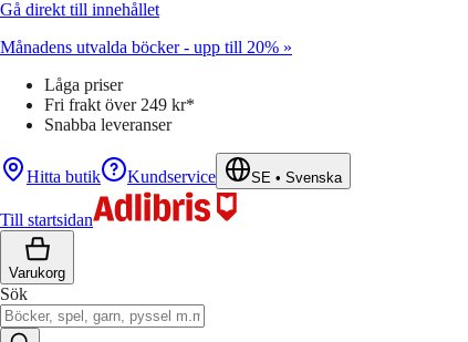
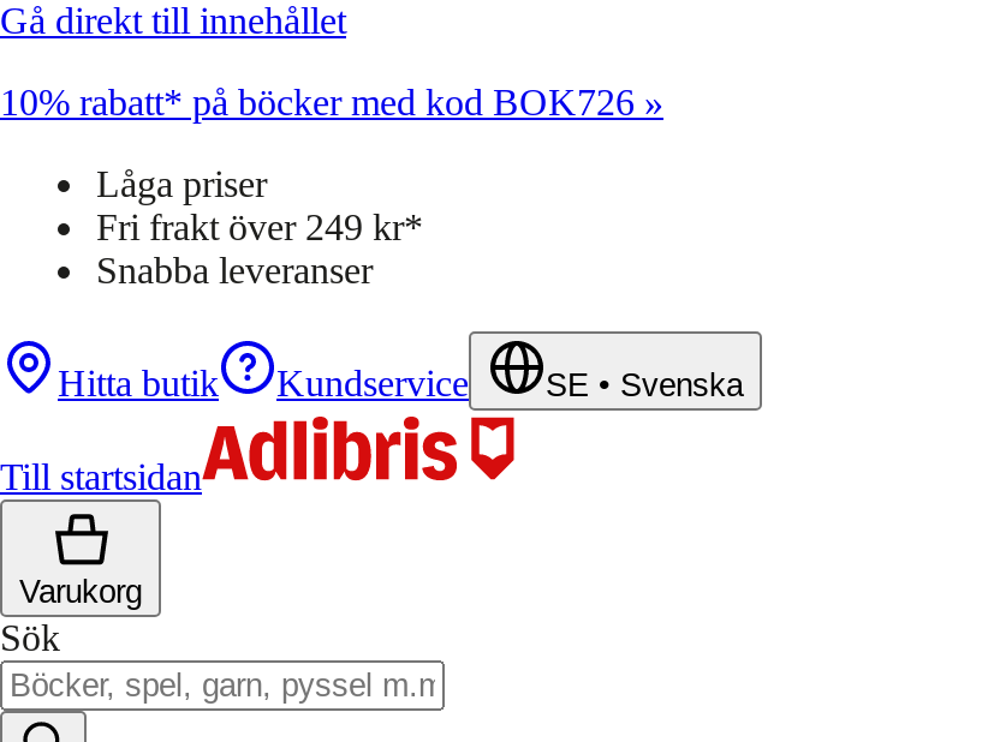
- Månadens utvalda böcker - upp till 20% »
+ 10% rabatt* på böcker med kod BOK726 »
